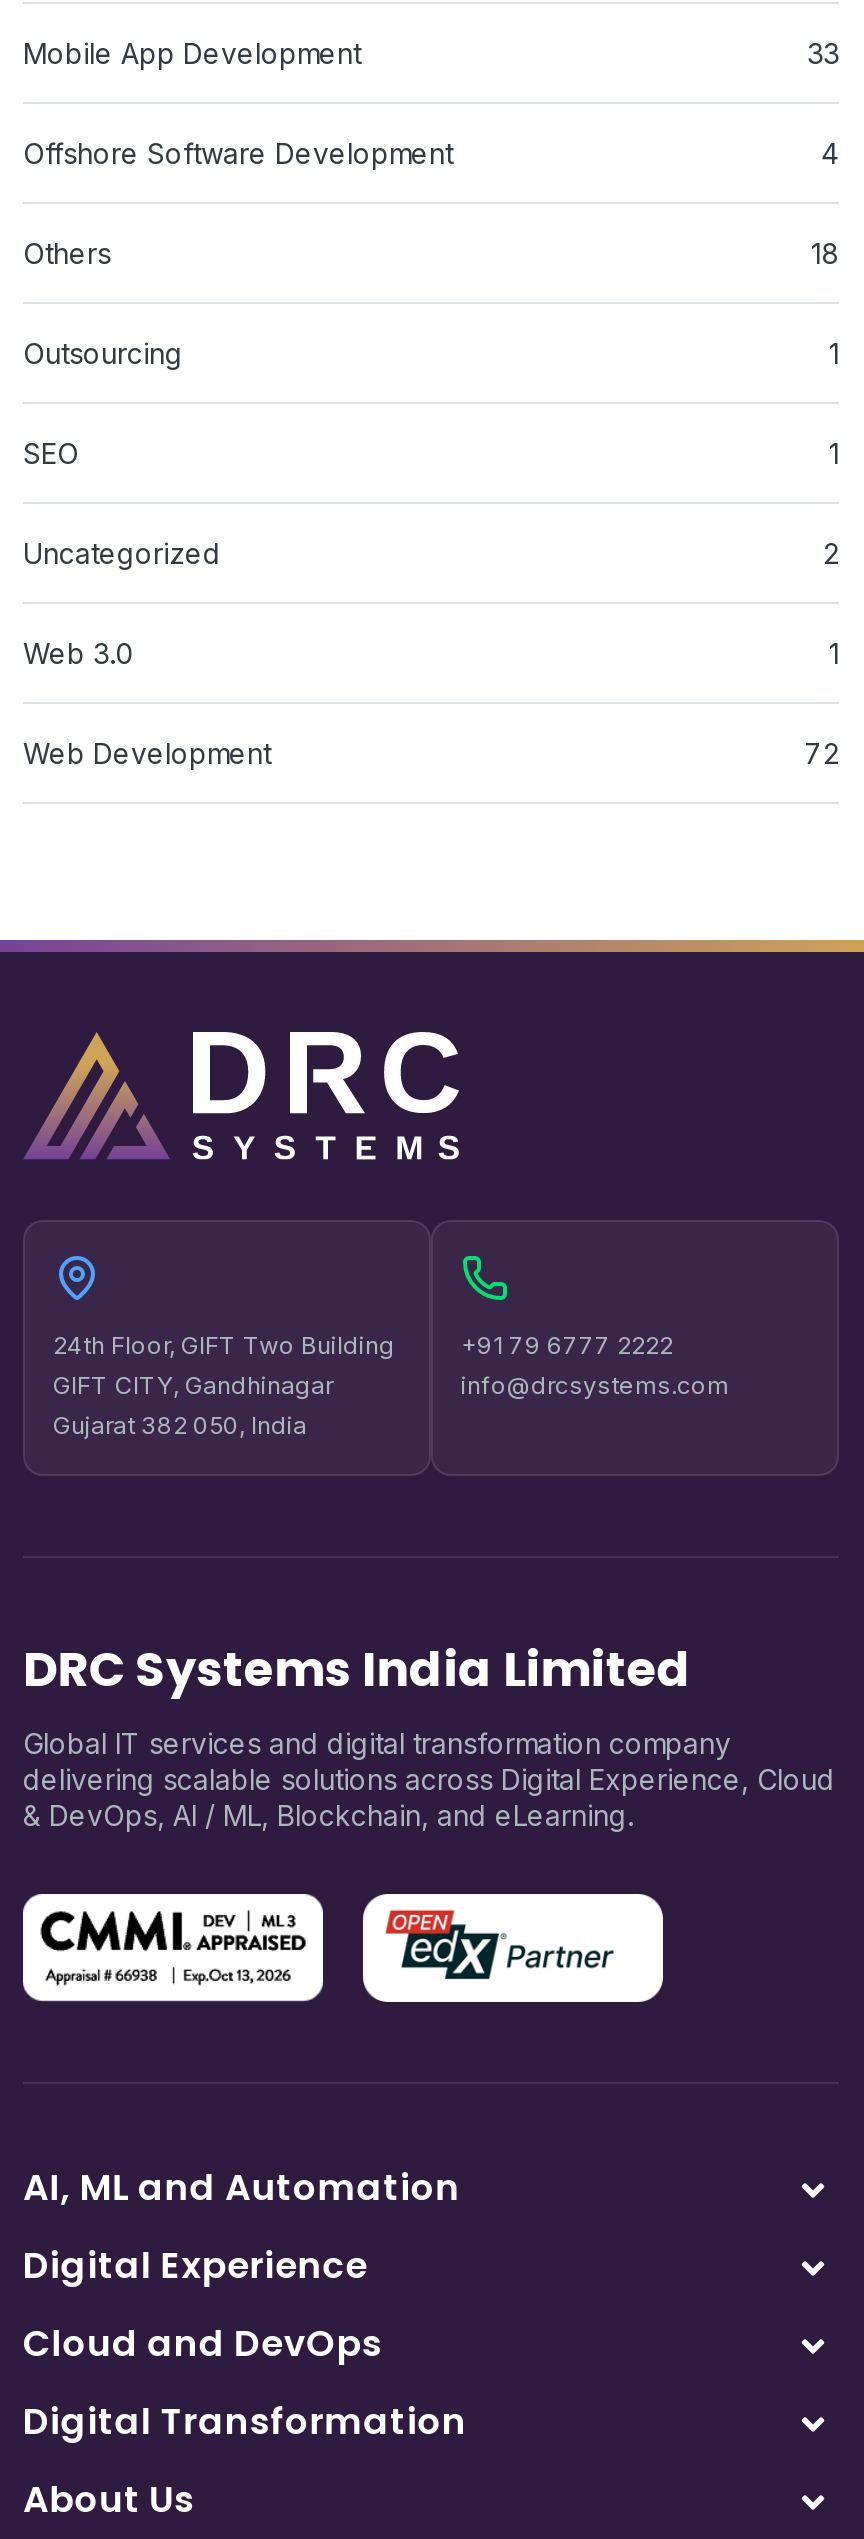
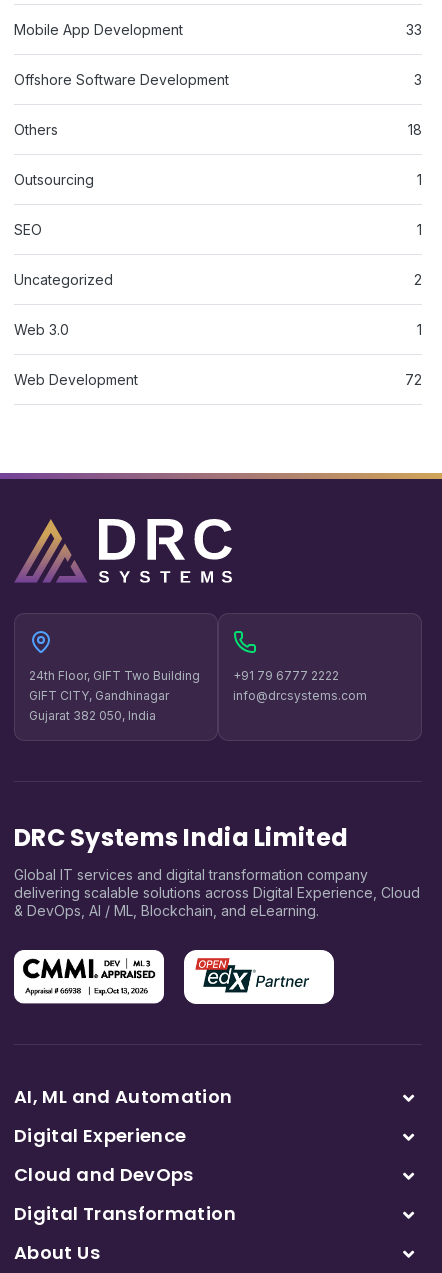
- 4
+ 3
